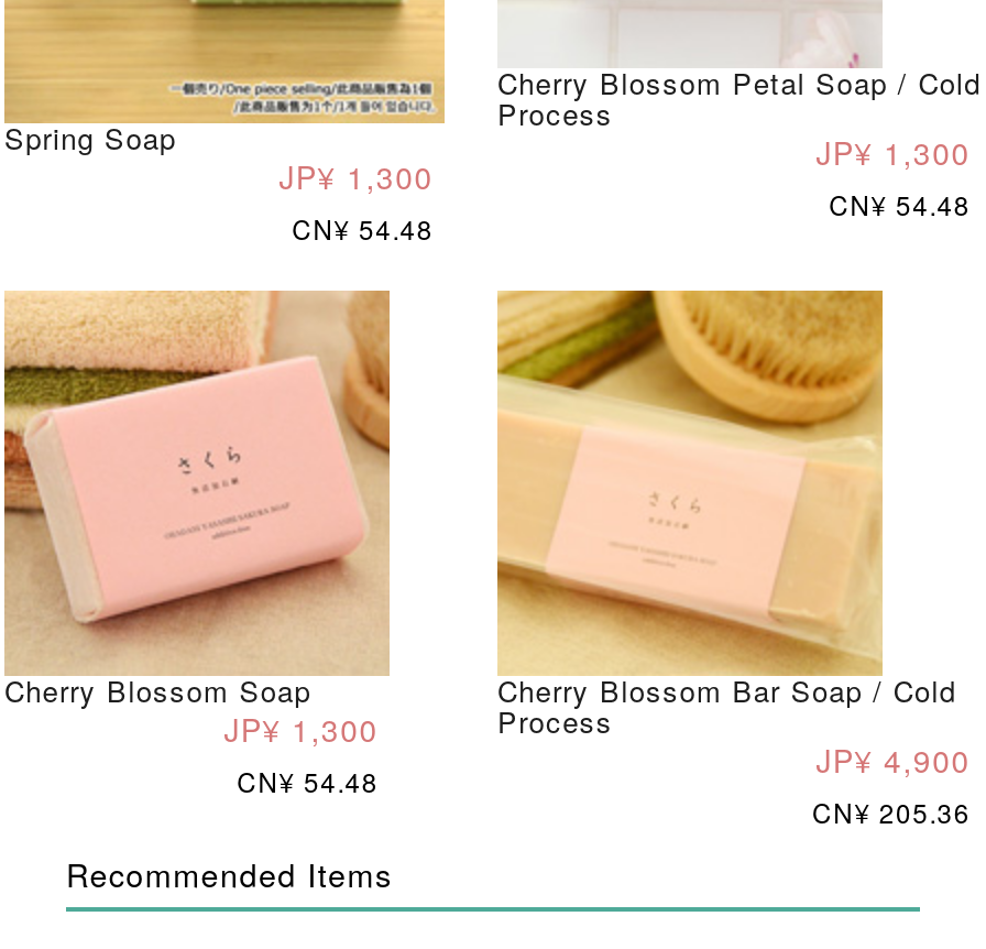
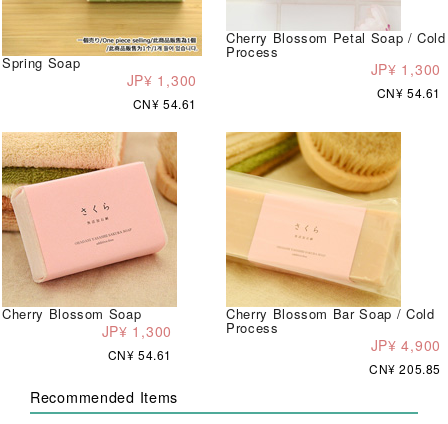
- CN¥ 54.48
+ CN¥ 54.61

- CN¥ 54.48
+ CN¥ 54.61

- CN¥ 54.48
+ CN¥ 54.61

- CN¥ 205.36
+ CN¥ 205.85
